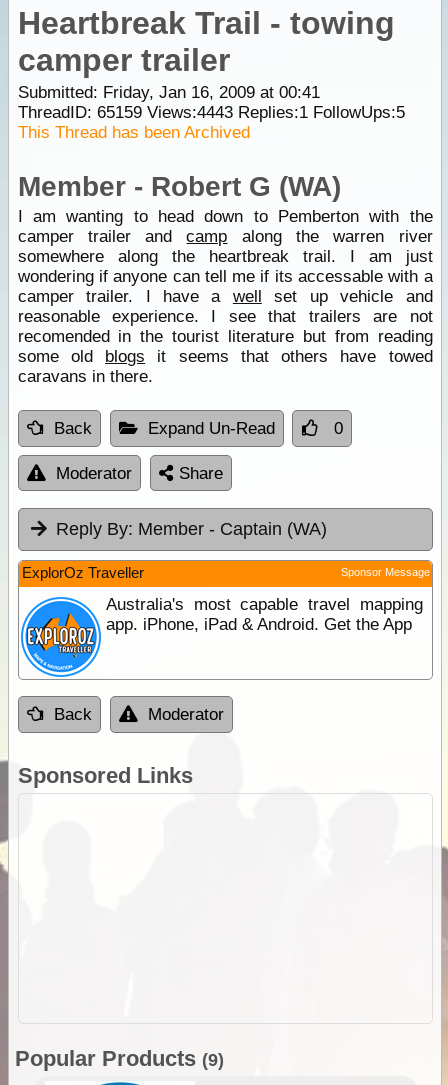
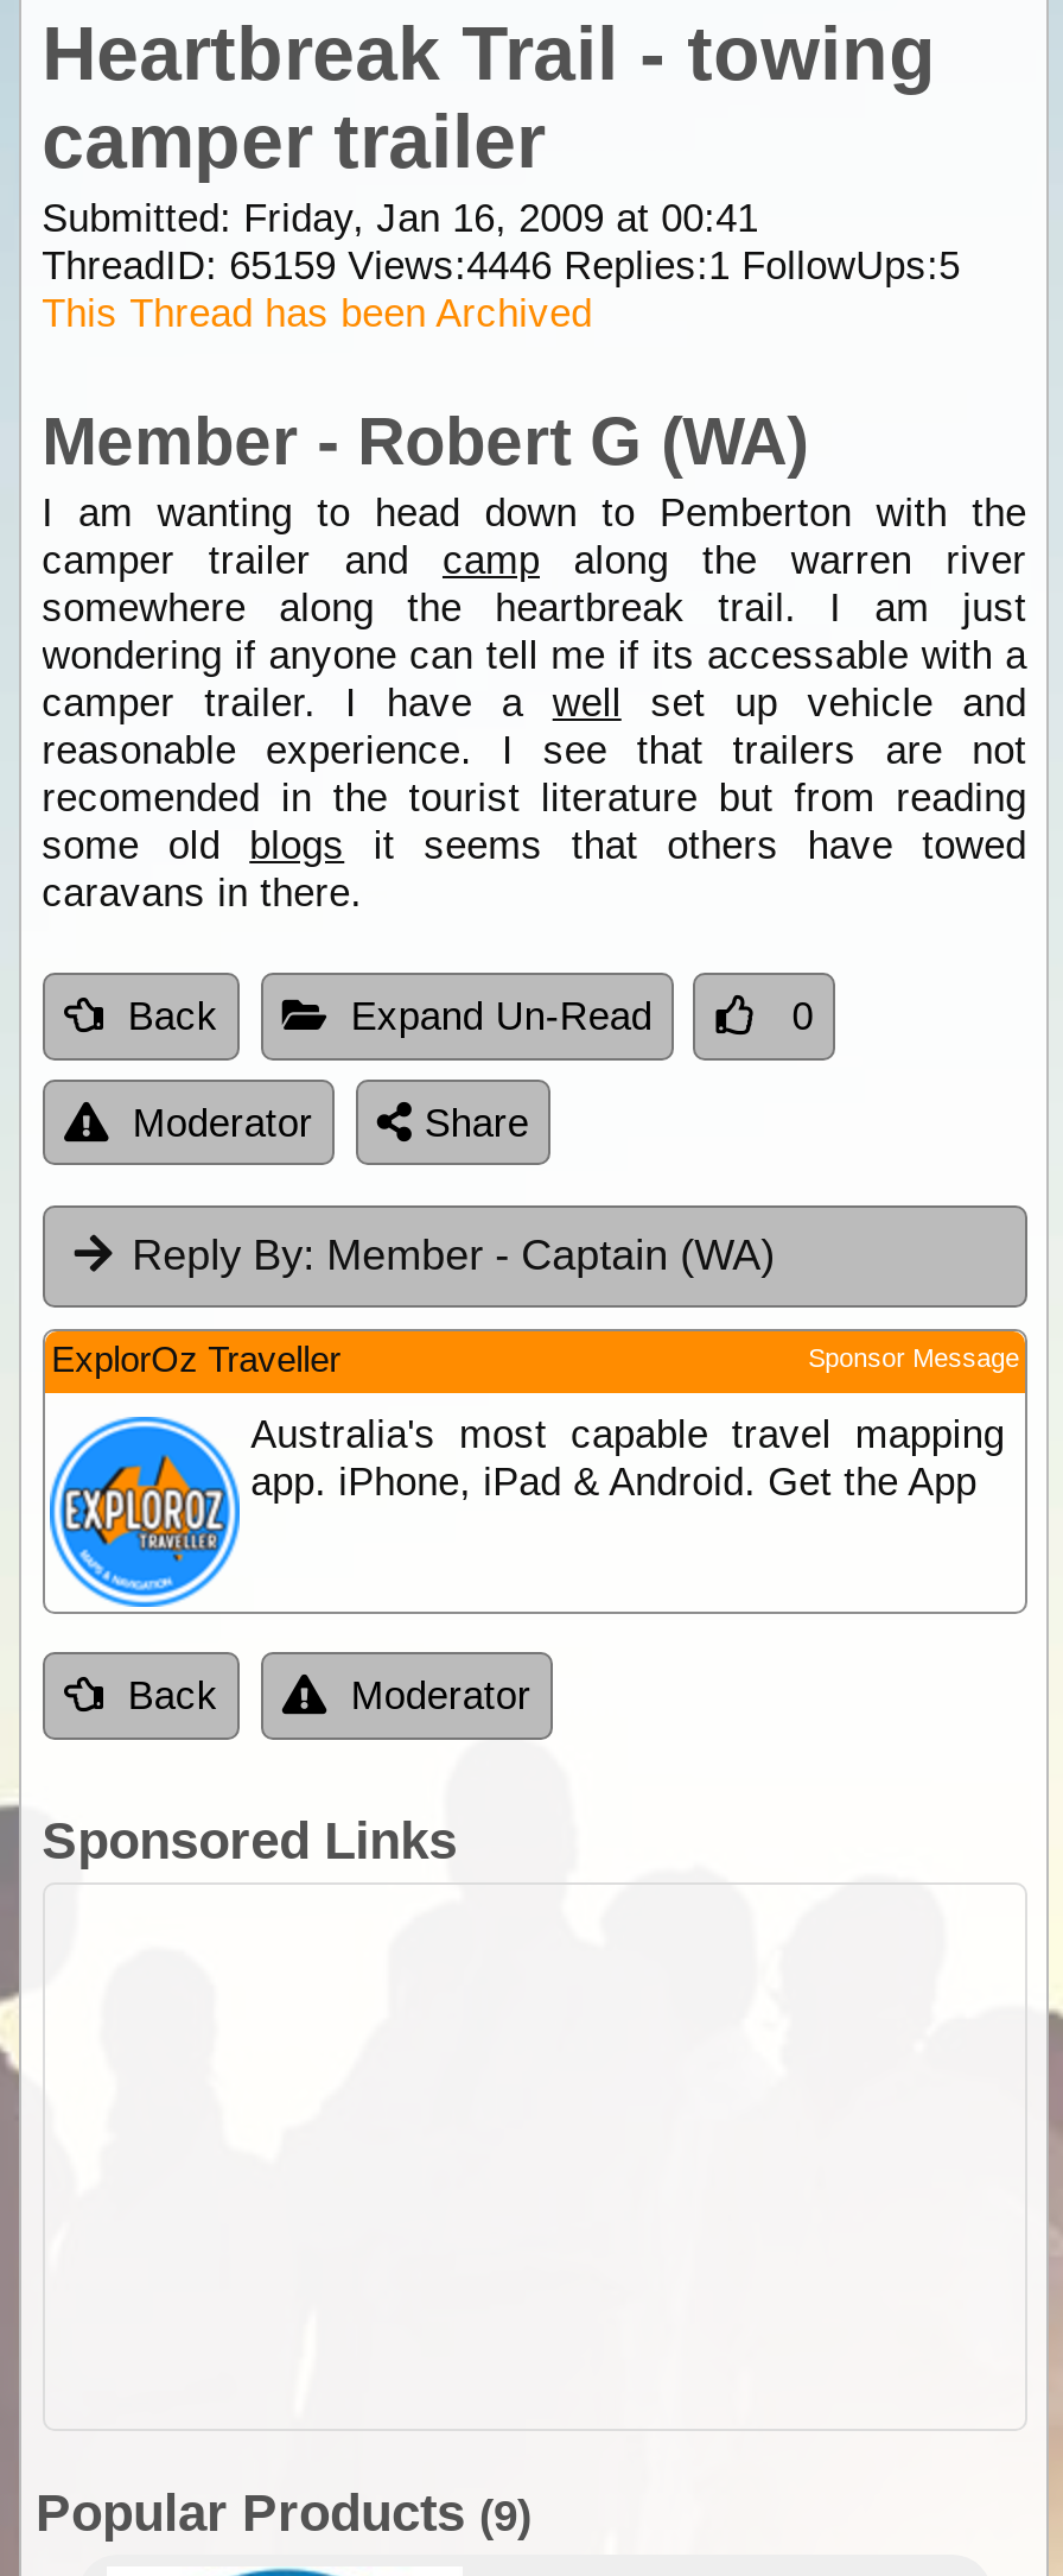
- ThreadID: 65159 Views:4443 Replies:1 FollowUps:5
+ ThreadID: 65159 Views:4446 Replies:1 FollowUps:5
